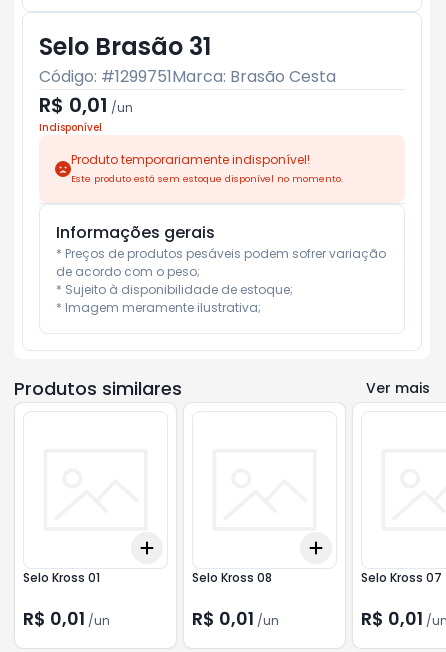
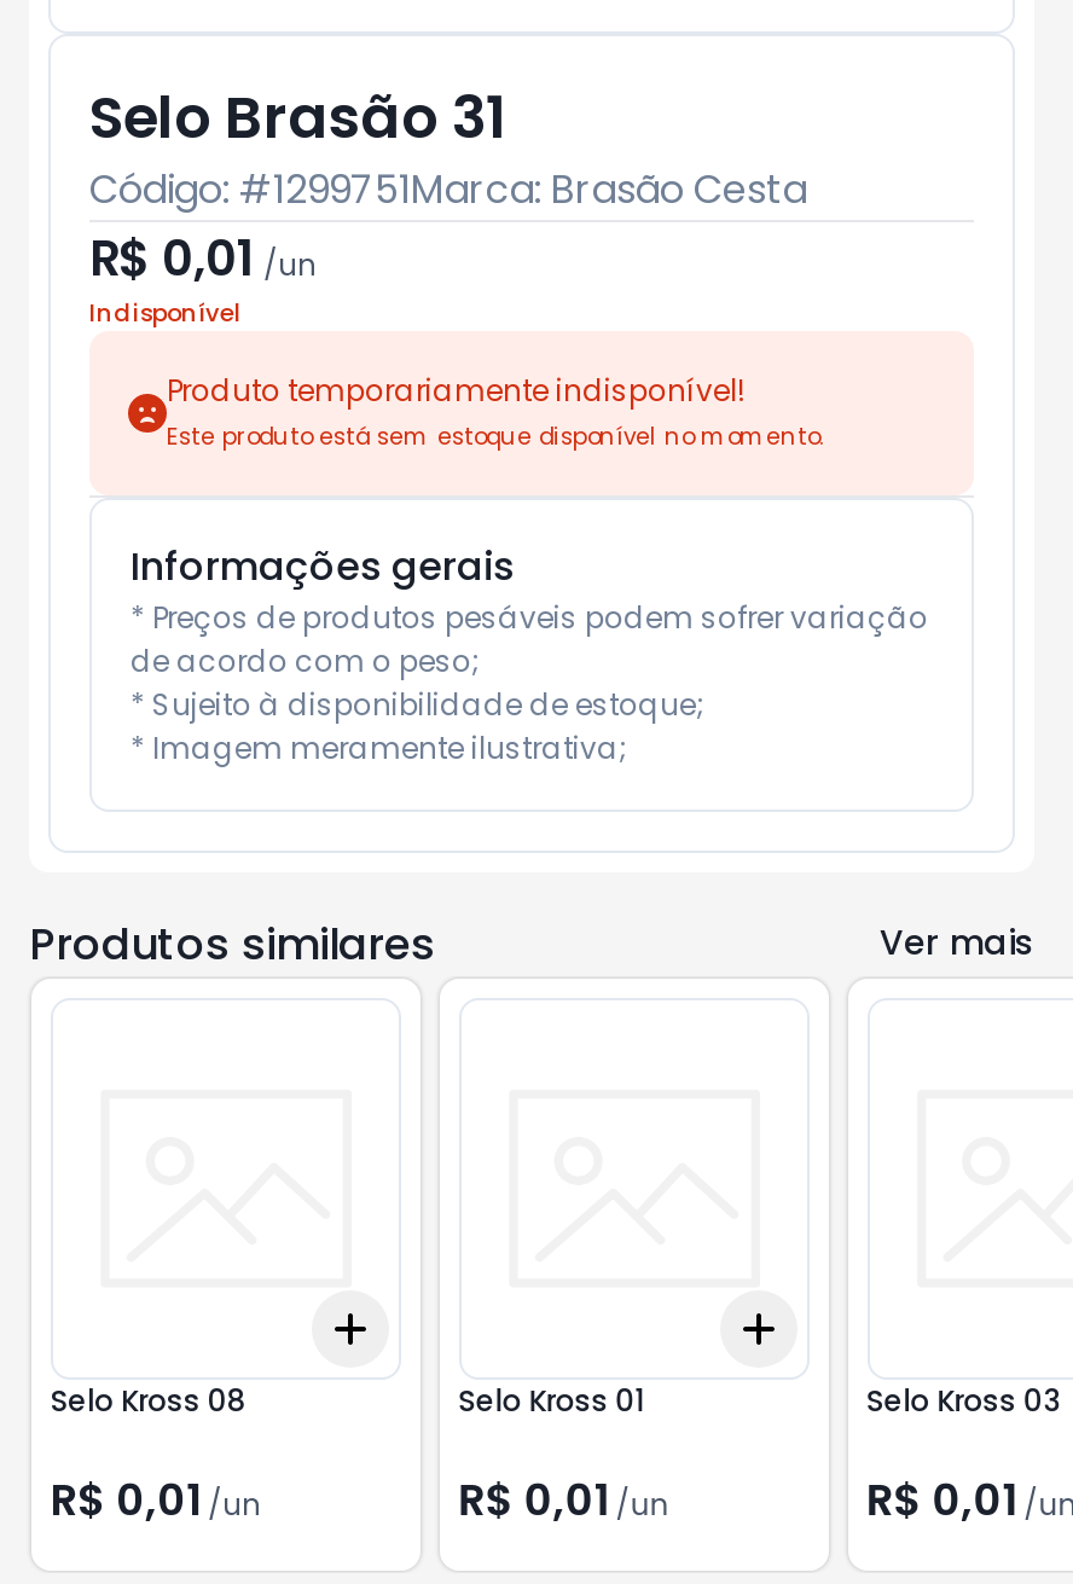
- Selo Kross 01
+ Selo Kross 08

- Selo Kross 08
+ Selo Kross 01

- Selo Kross 07
+ Selo Kross 03
